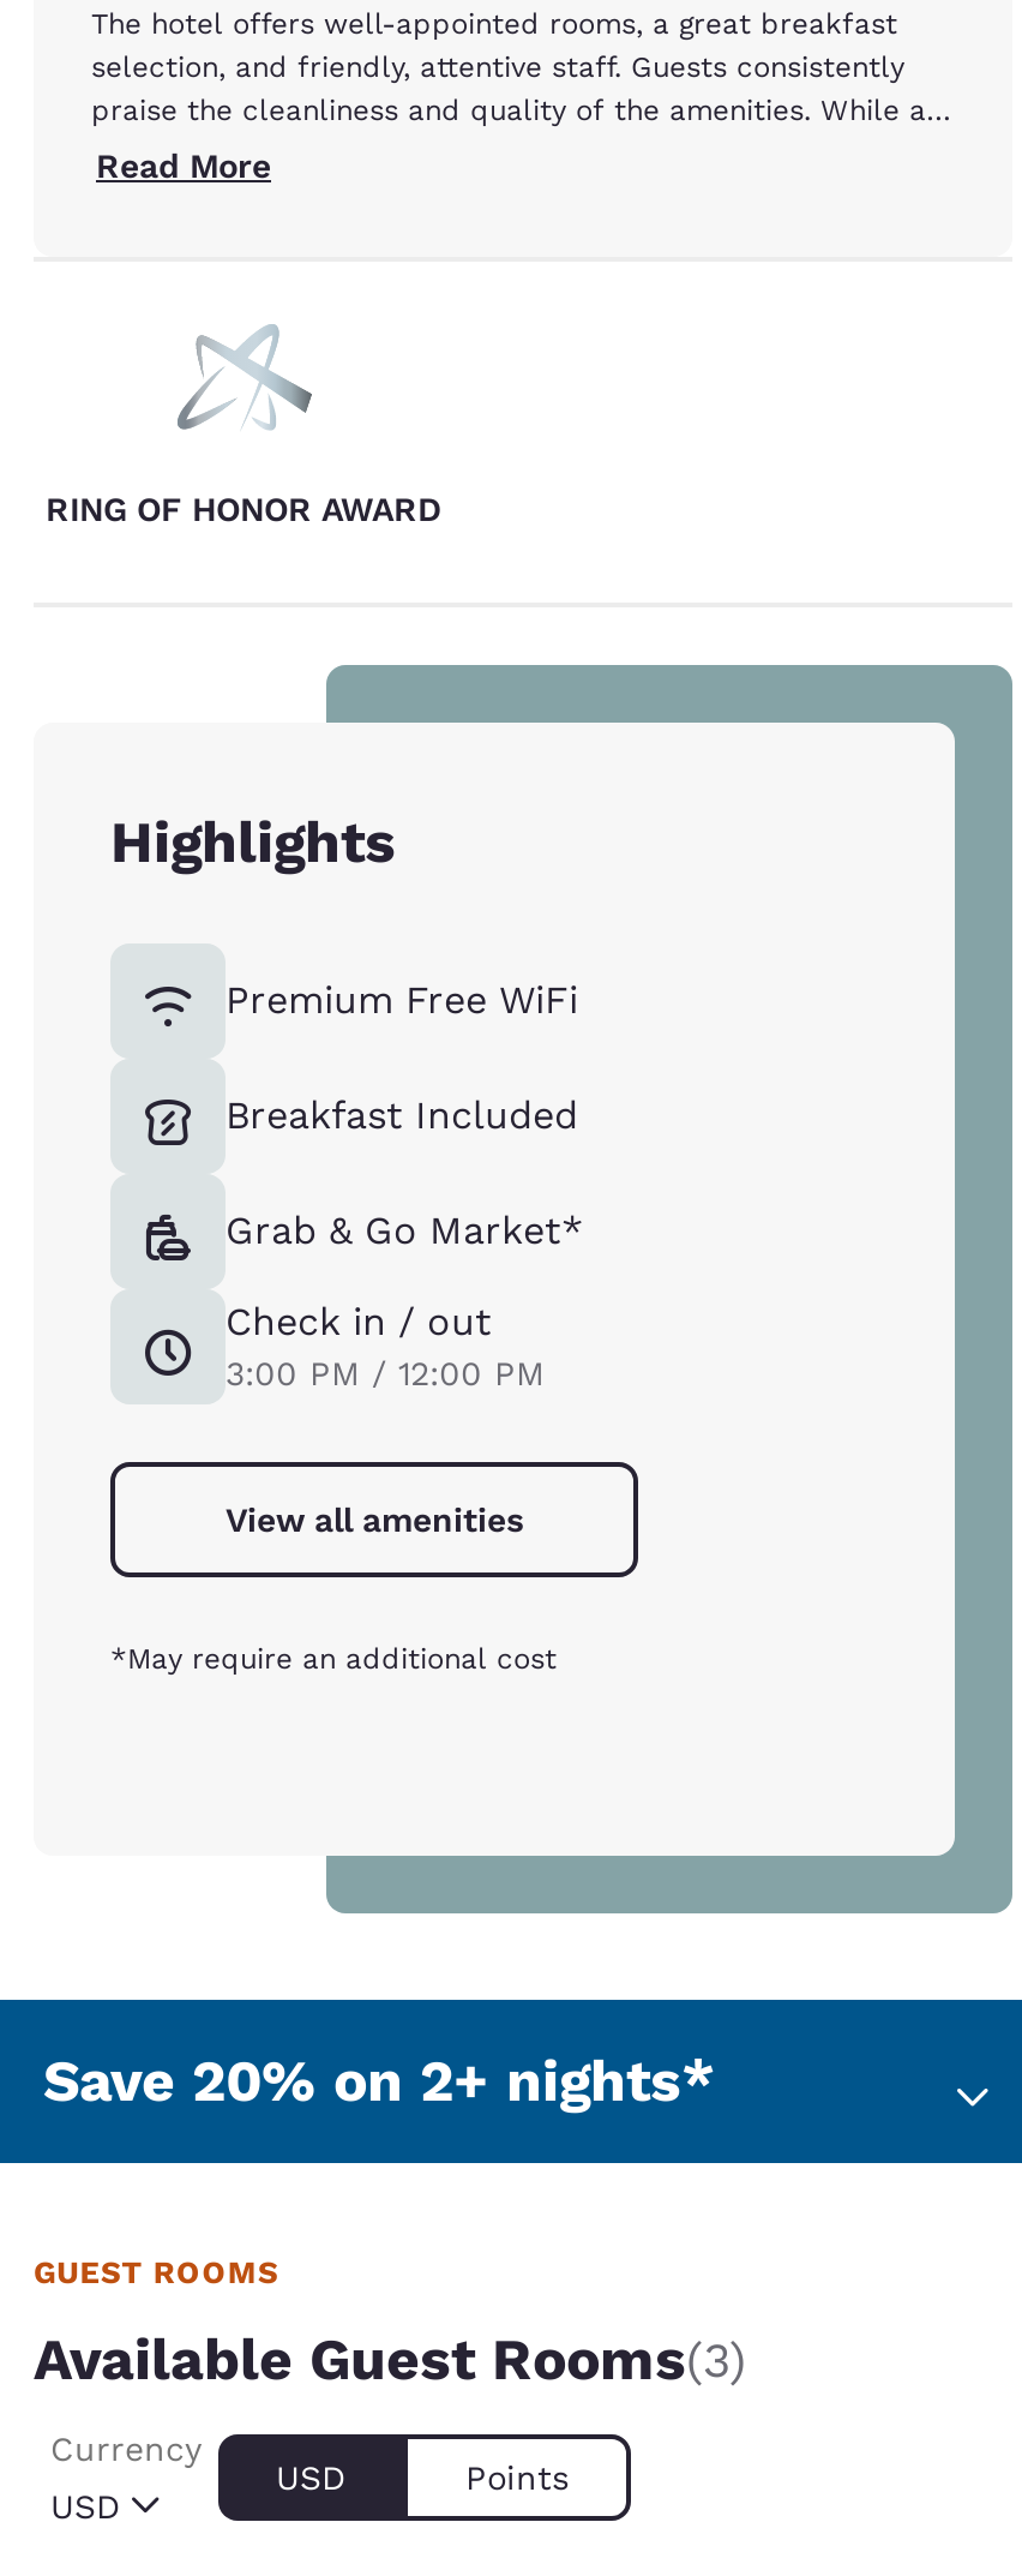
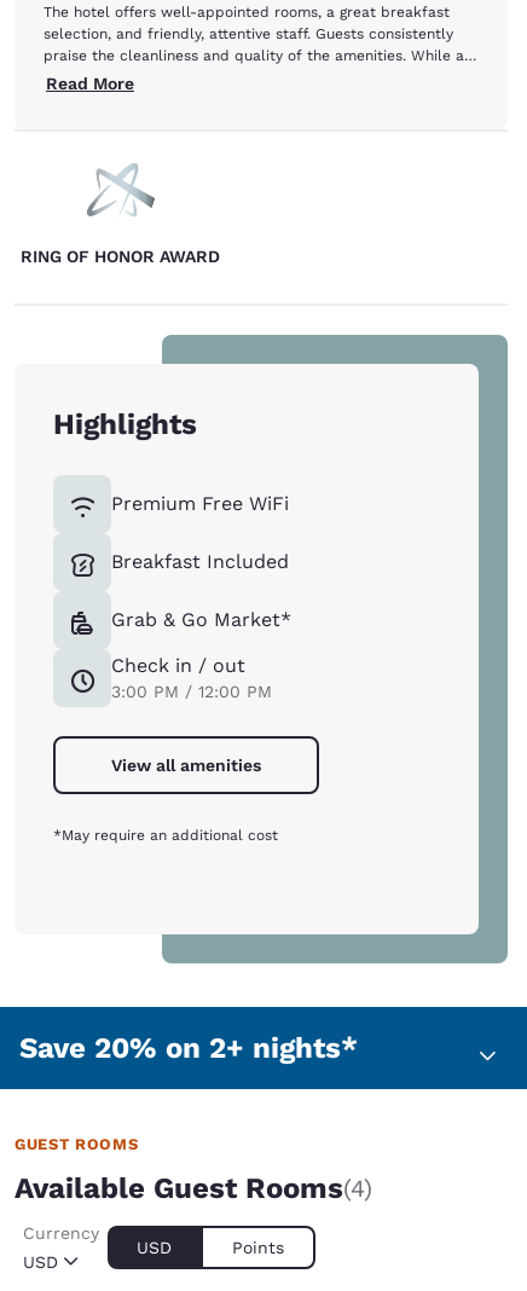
- Available Guest Rooms(3)
+ Available Guest Rooms(4)
